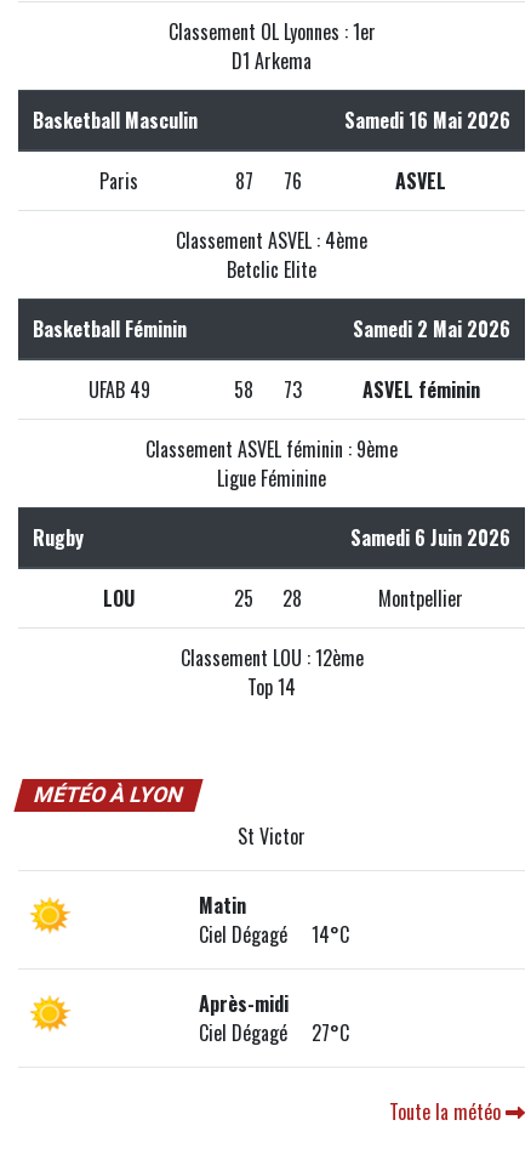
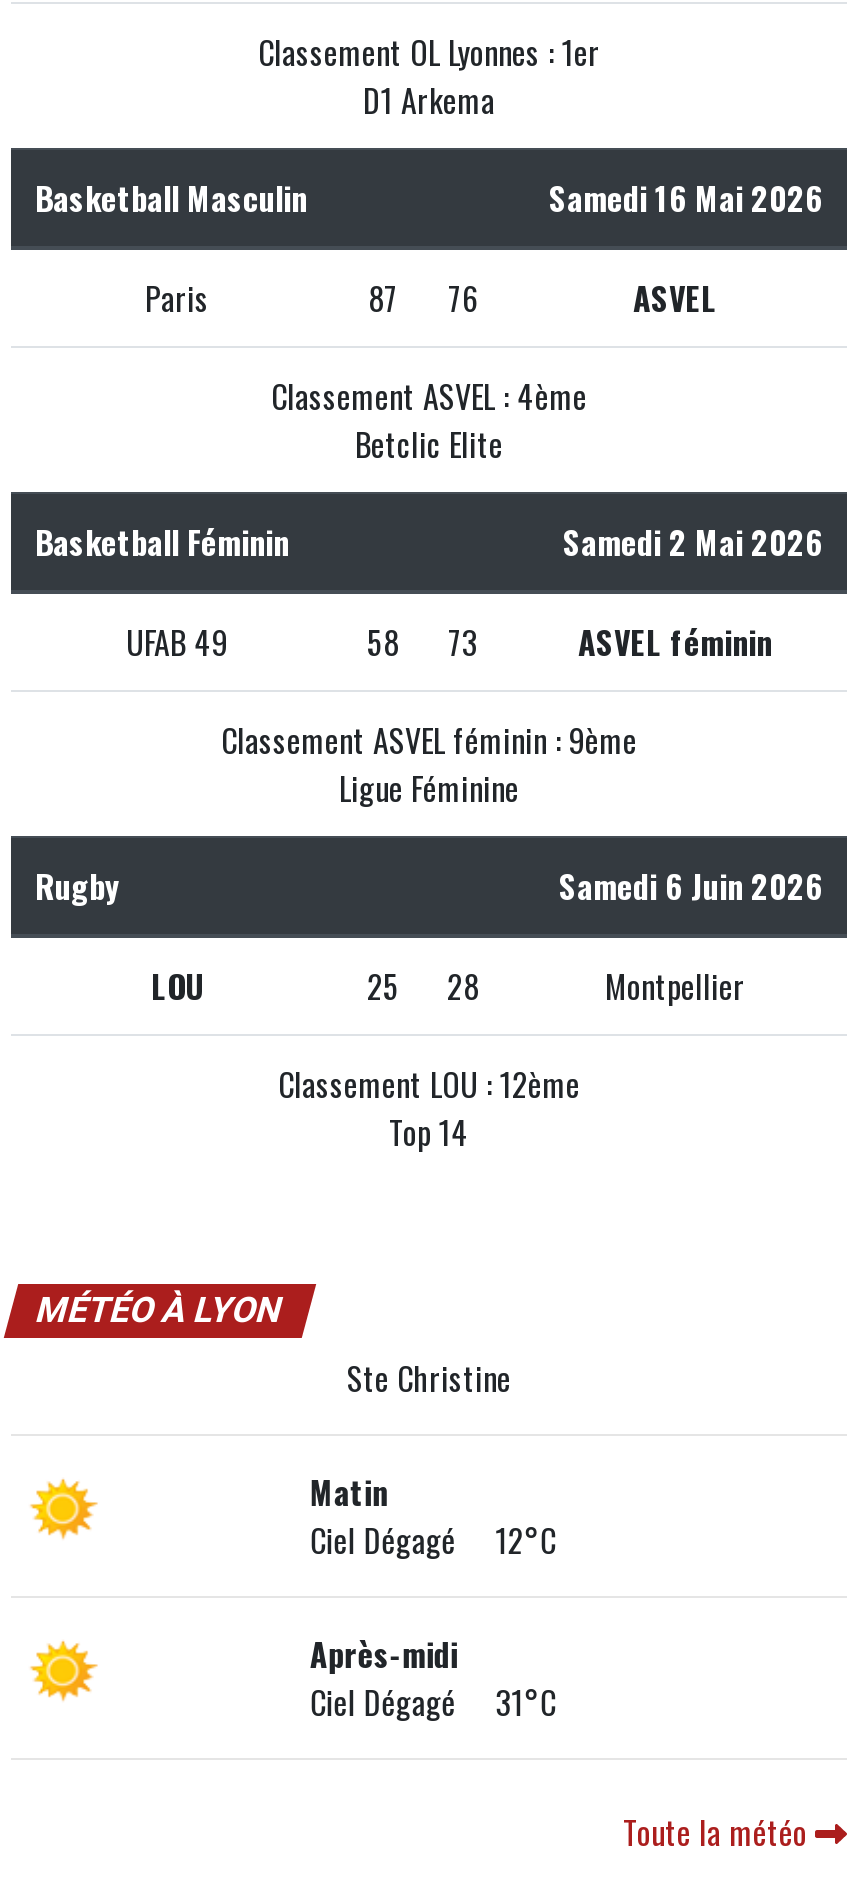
- St Victor
+ Ste Christine

- Ciel Dégagé 14°C
+ Ciel Dégagé 12°C

- Ciel Dégagé 27°C
+ Ciel Dégagé 31°C
